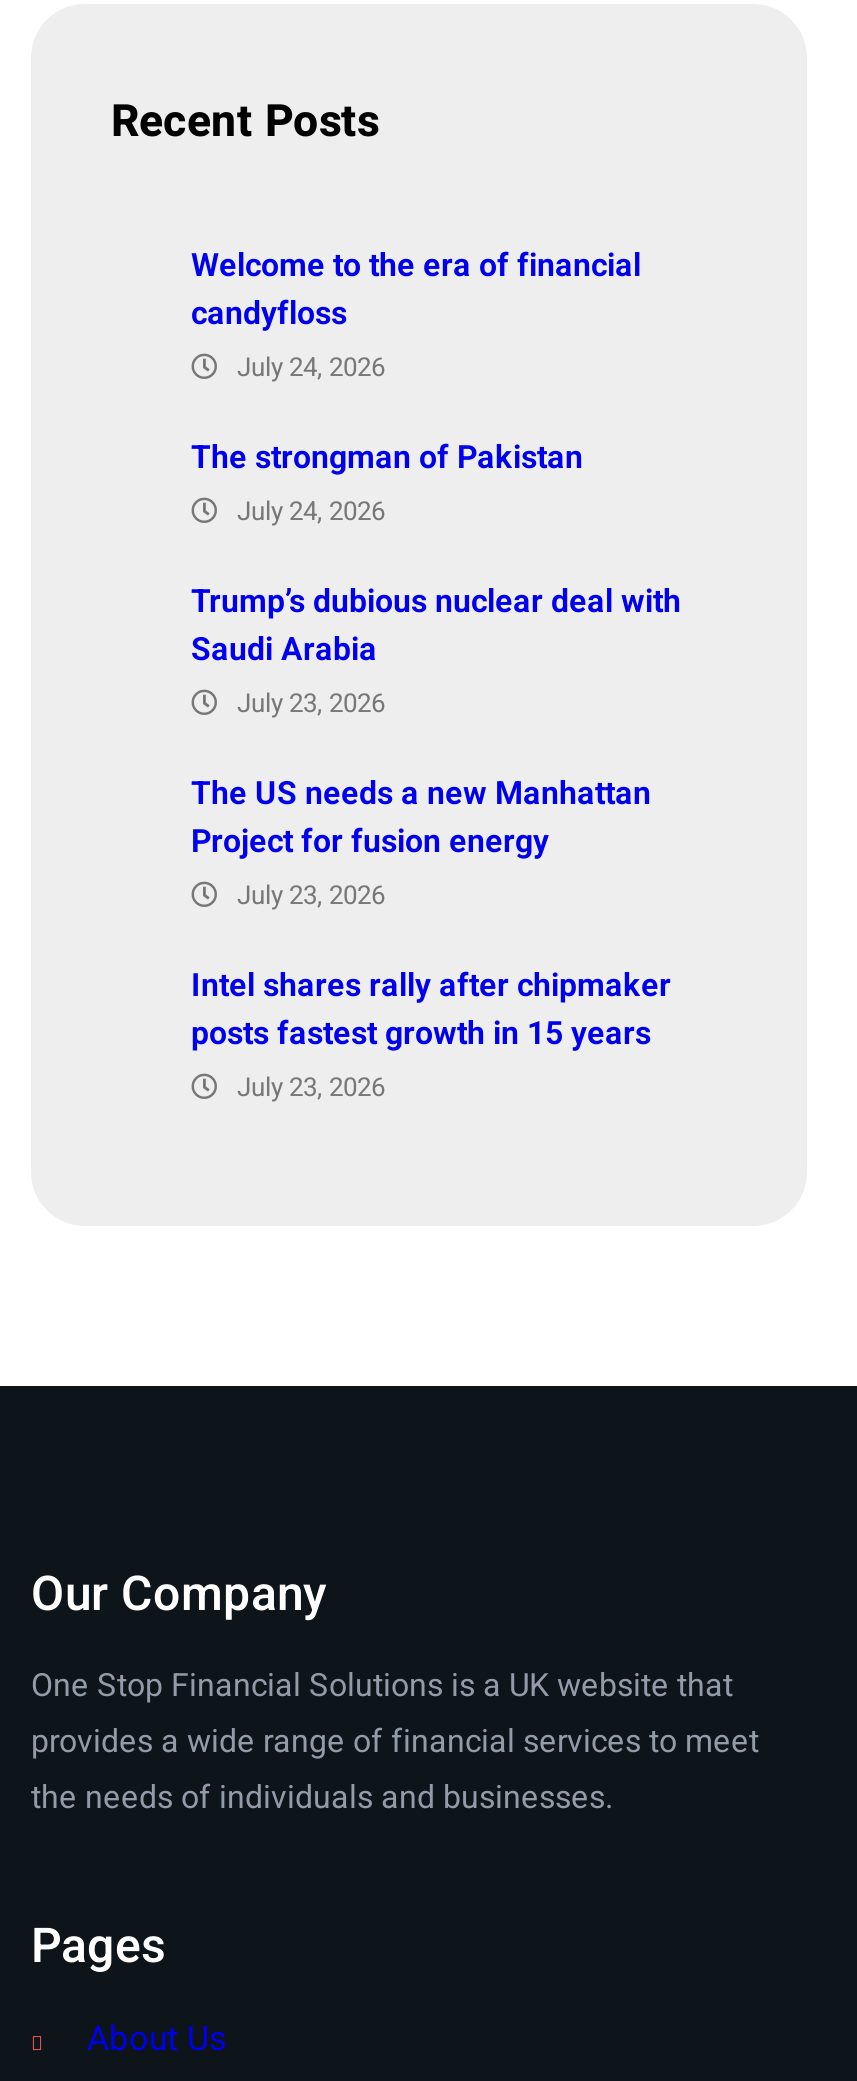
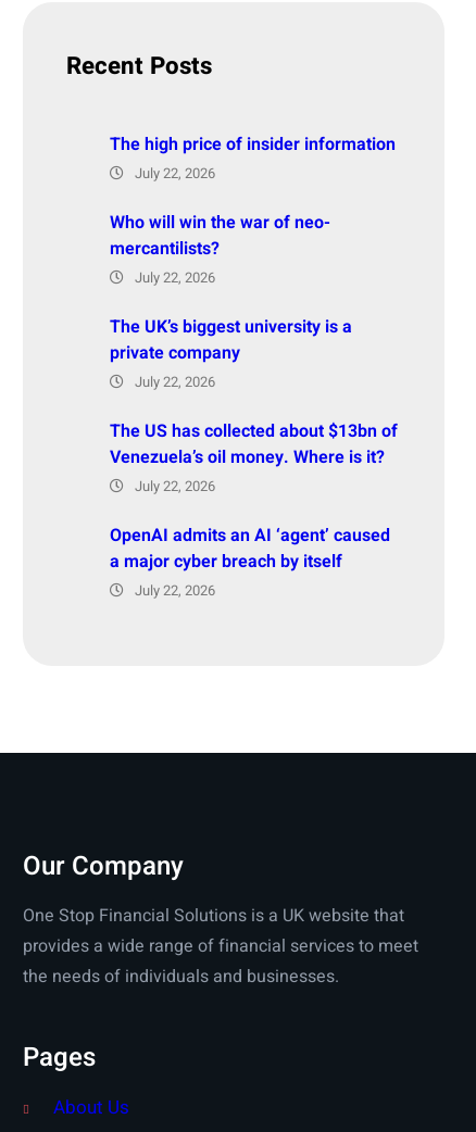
- Welcome to the era of financial
- candyfloss
- July 24, 2026
+ The high price of insider information
+ July 22, 2026

- The strongman of Pakistan
- July 24, 2026
+ Who will win the war of neo-
+ mercantilists?
+ July 22, 2026

- Trump’s dubious nuclear deal with
- Saudi Arabia
- July 23, 2026
+ The UK’s biggest university is a
+ private company
+ July 22, 2026

- The US needs a new Manhattan
- Project for fusion energy
- July 23, 2026
+ The US has collected about $13bn of
+ Venezuela’s oil money. Where is it?
+ July 22, 2026

- Intel shares rally after chipmaker
- posts fastest growth in 15 years
- July 23, 2026
+ OpenAI admits an AI ‘agent’ caused
+ a major cyber breach by itself
+ July 22, 2026
